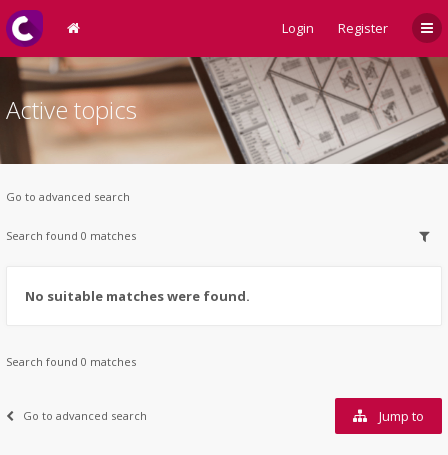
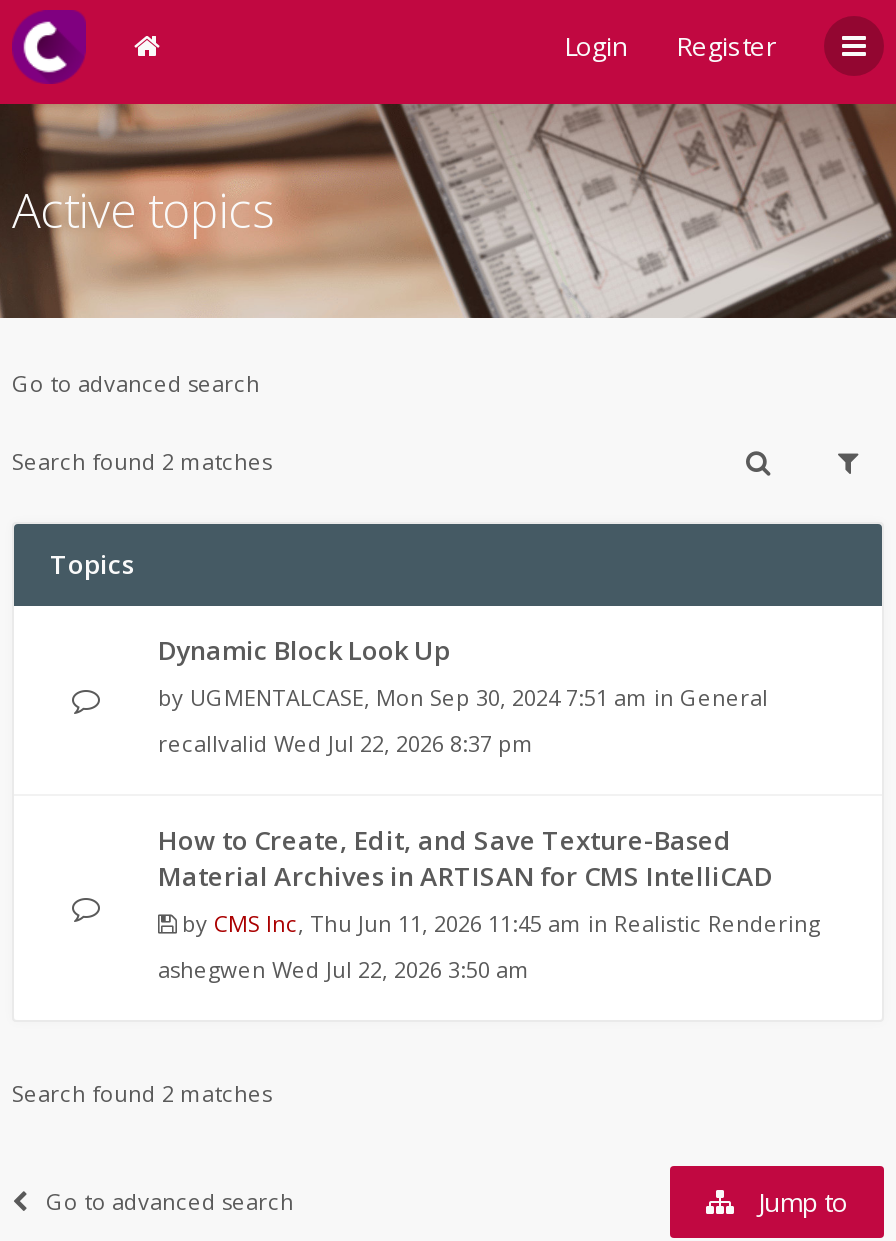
- Search found 0 matches
- No suitable matches were found.
+ Search found 2 matches
+ Topics
+ Dynamic Block Look Up
+ by UGMENTALCASE, Mon Sep 30, 2024 7:51 am in General
+ recallvalid Wed Jul 22, 2026 8:37 pm
+ How to Create, Edit, and Save Texture-Based
+ Material Archives in ARTISAN for CMS IntelliCAD
+ by CMS Inc, Thu Jun 11, 2026 11:45 am in Realistic Rendering
+ ashegwen Wed Jul 22, 2026 3:50 am

- Search found 0 matches
+ Search found 2 matches
